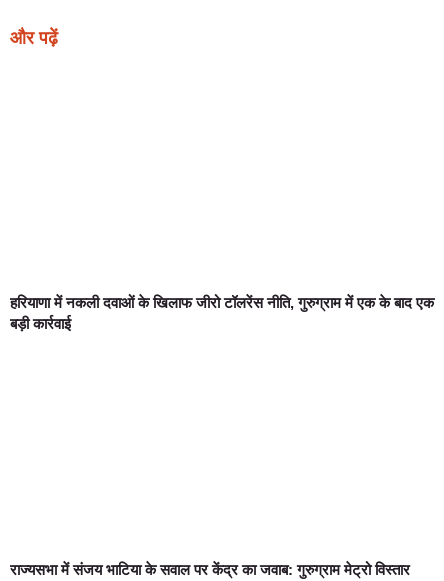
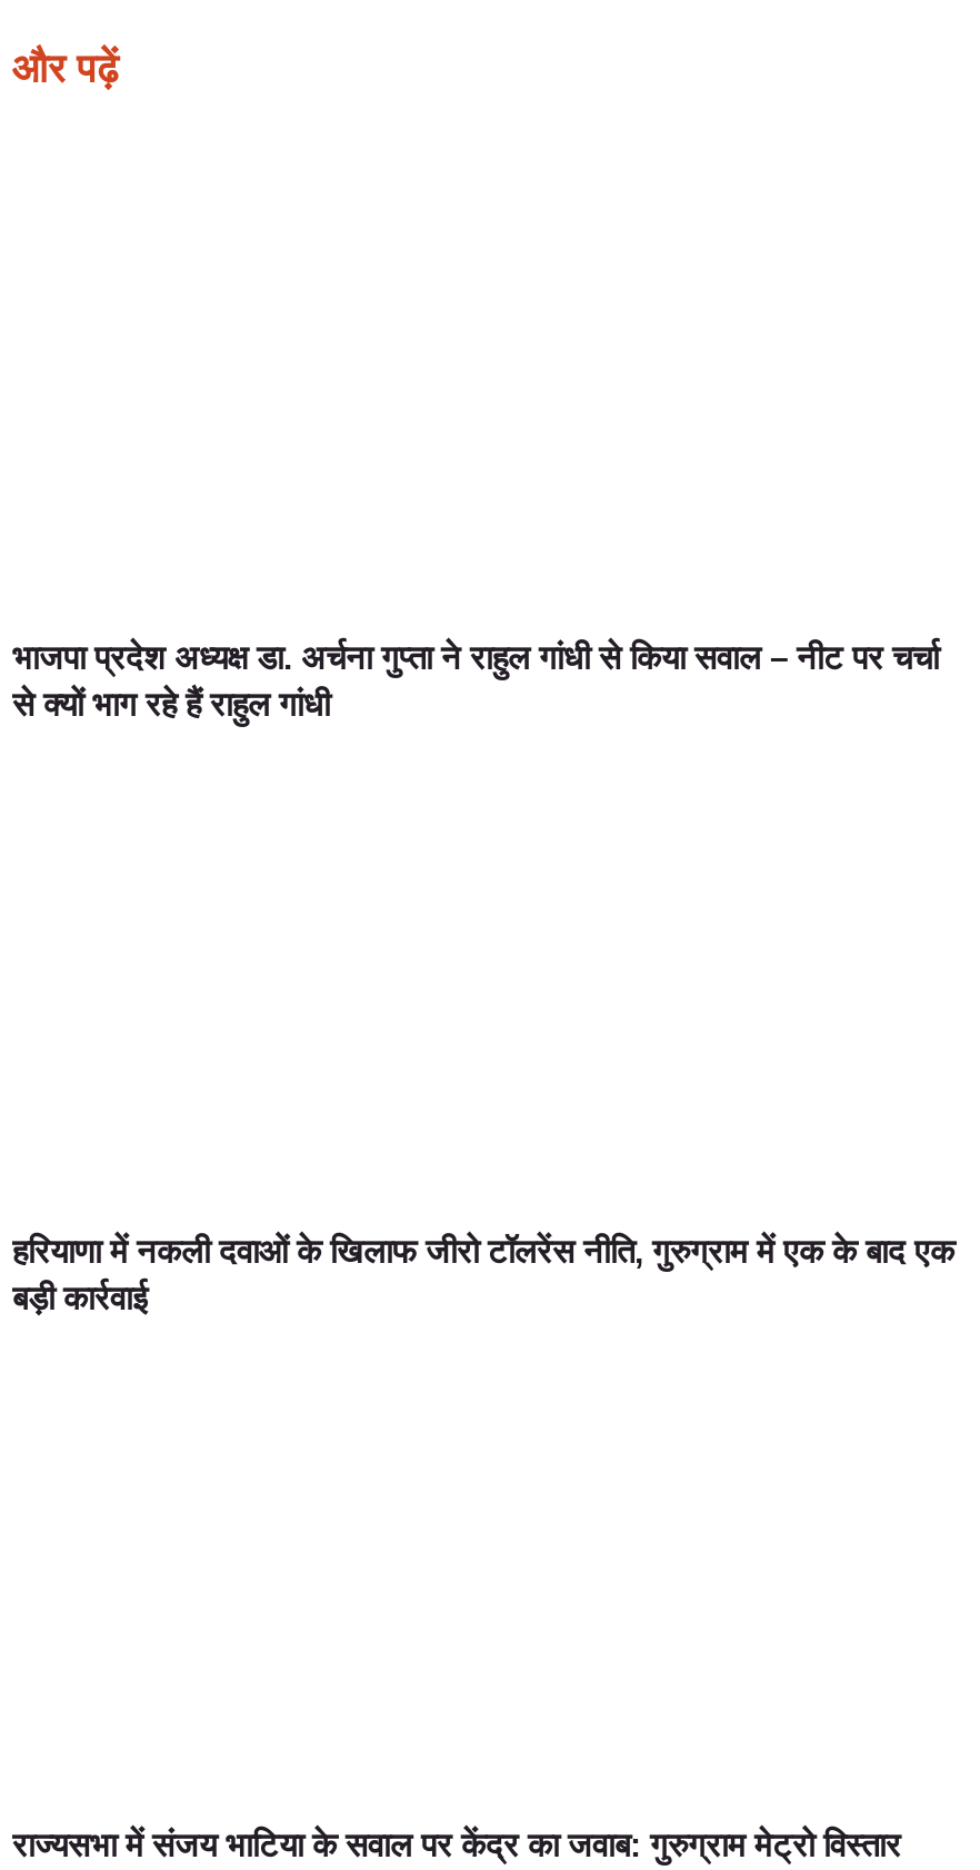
+ भाजपा प्रदेश अध्यक्ष डा. अर्चना गुप्ता ने राहुल गांधी से किया सवाल – नीट पर चर्चा
+ से क्यों भाग रहे हैं राहुल गांधी
